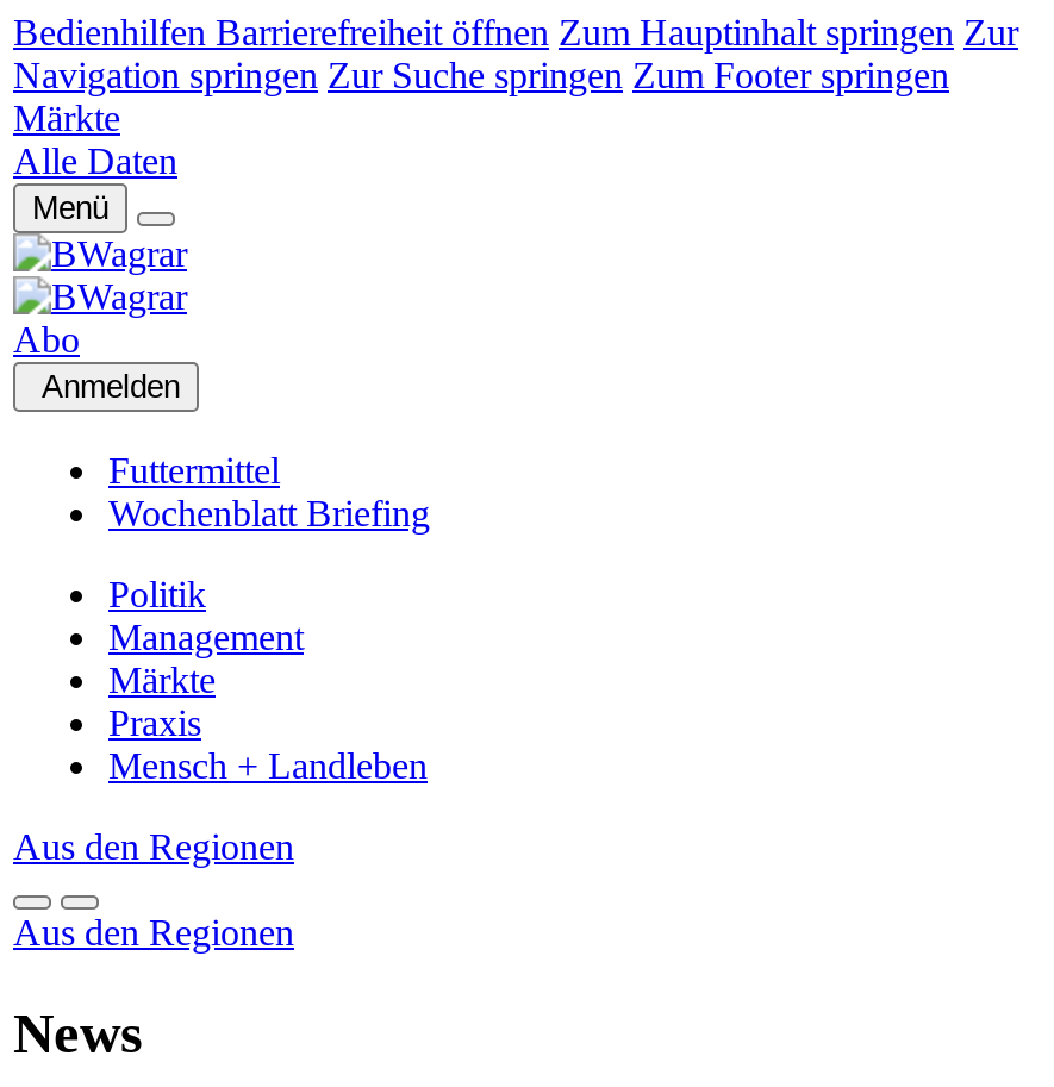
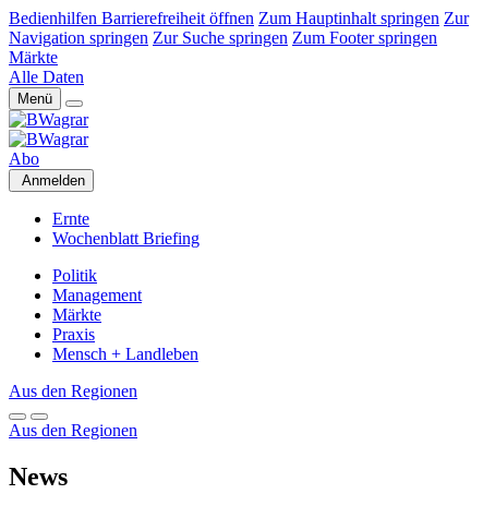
- Futtermittel
+ Ernte
